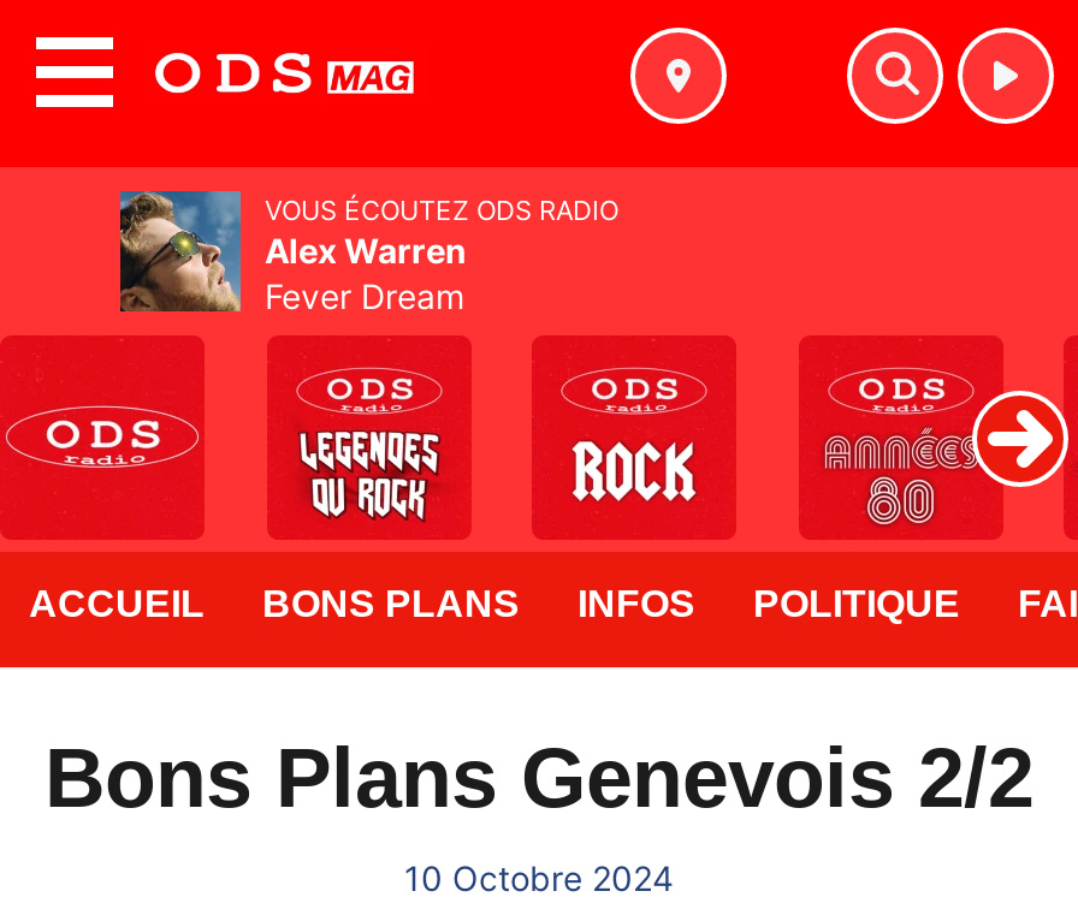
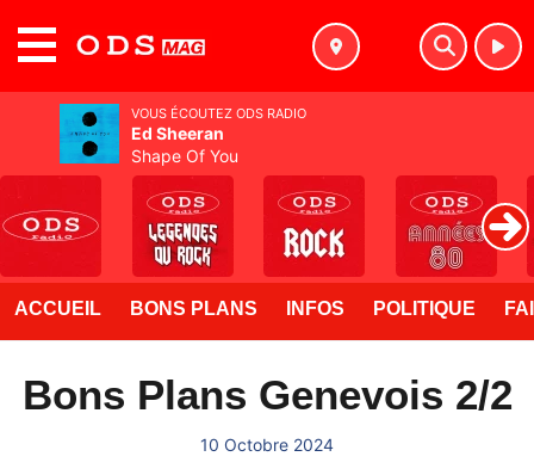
- [image]
- Alex Warren
- Fever Dream
+ [image]
+ Ed Sheeran
+ Shape Of You
